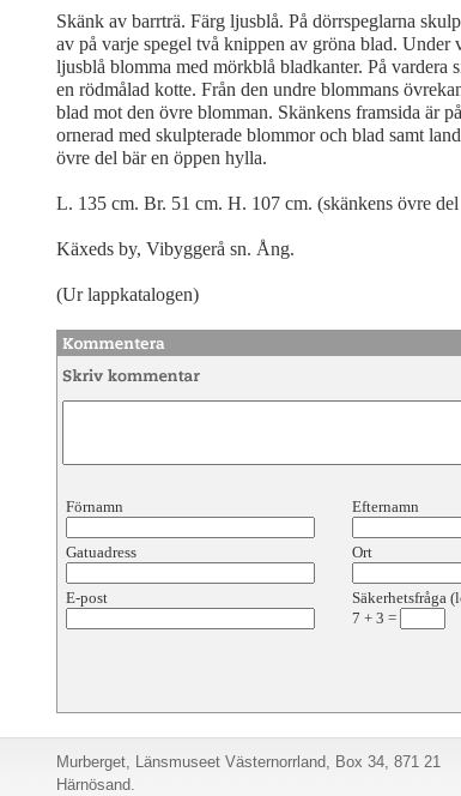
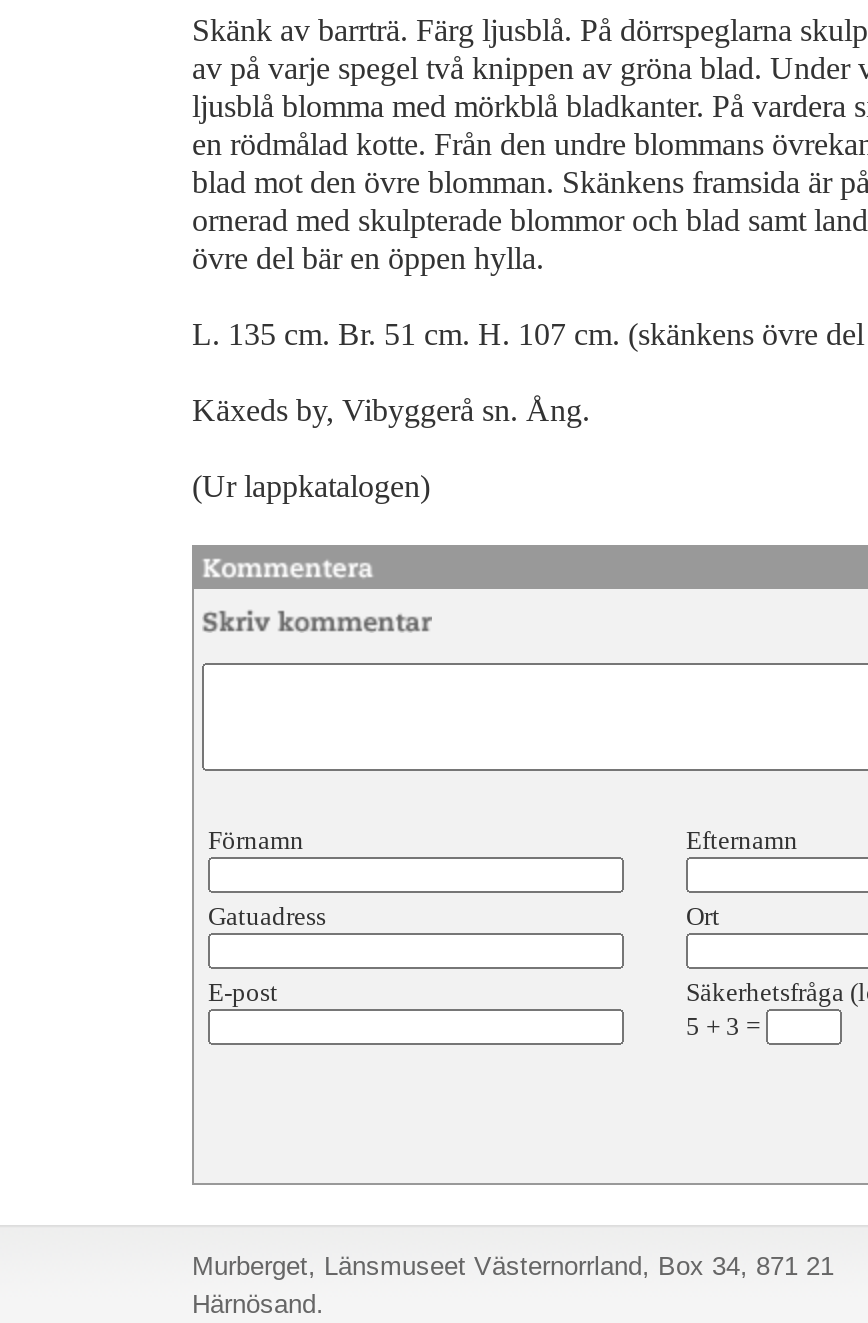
- 7 + 3 =
+ 5 + 3 =
